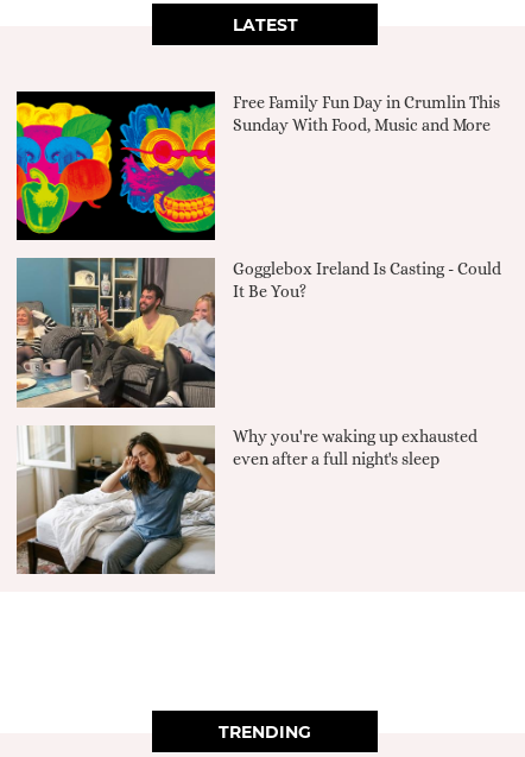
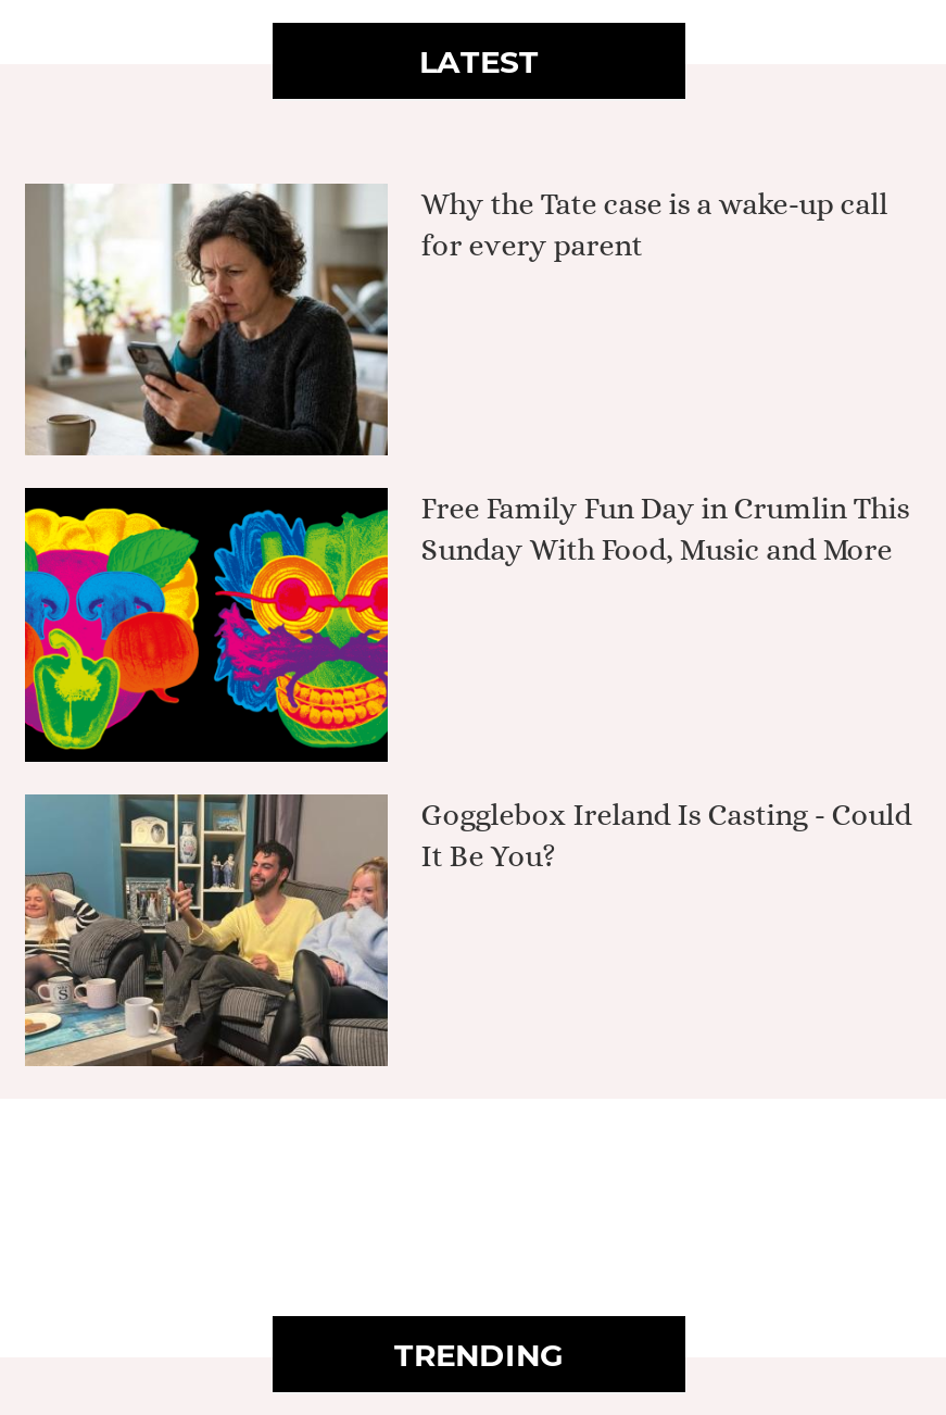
+ [image]
+ Why the Tate case is a wake-up call
+ for every parent

moved down: [image] | Free Family Fun Day in Crumlin This | Sunday With Food, Music and More | Gogglebox Ireland Is Casting - Could | It Be You?

moved down: [image]

- [image]
- Why you're waking up exhausted
- even after a full night's sleep
